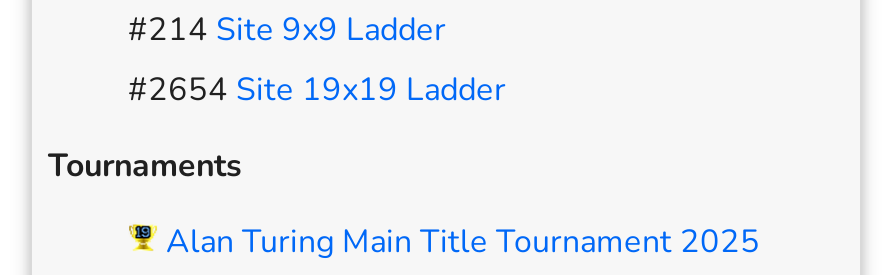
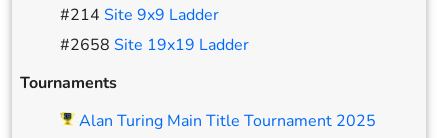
- #2654 Site 19x19 Ladder
+ #2658 Site 19x19 Ladder
